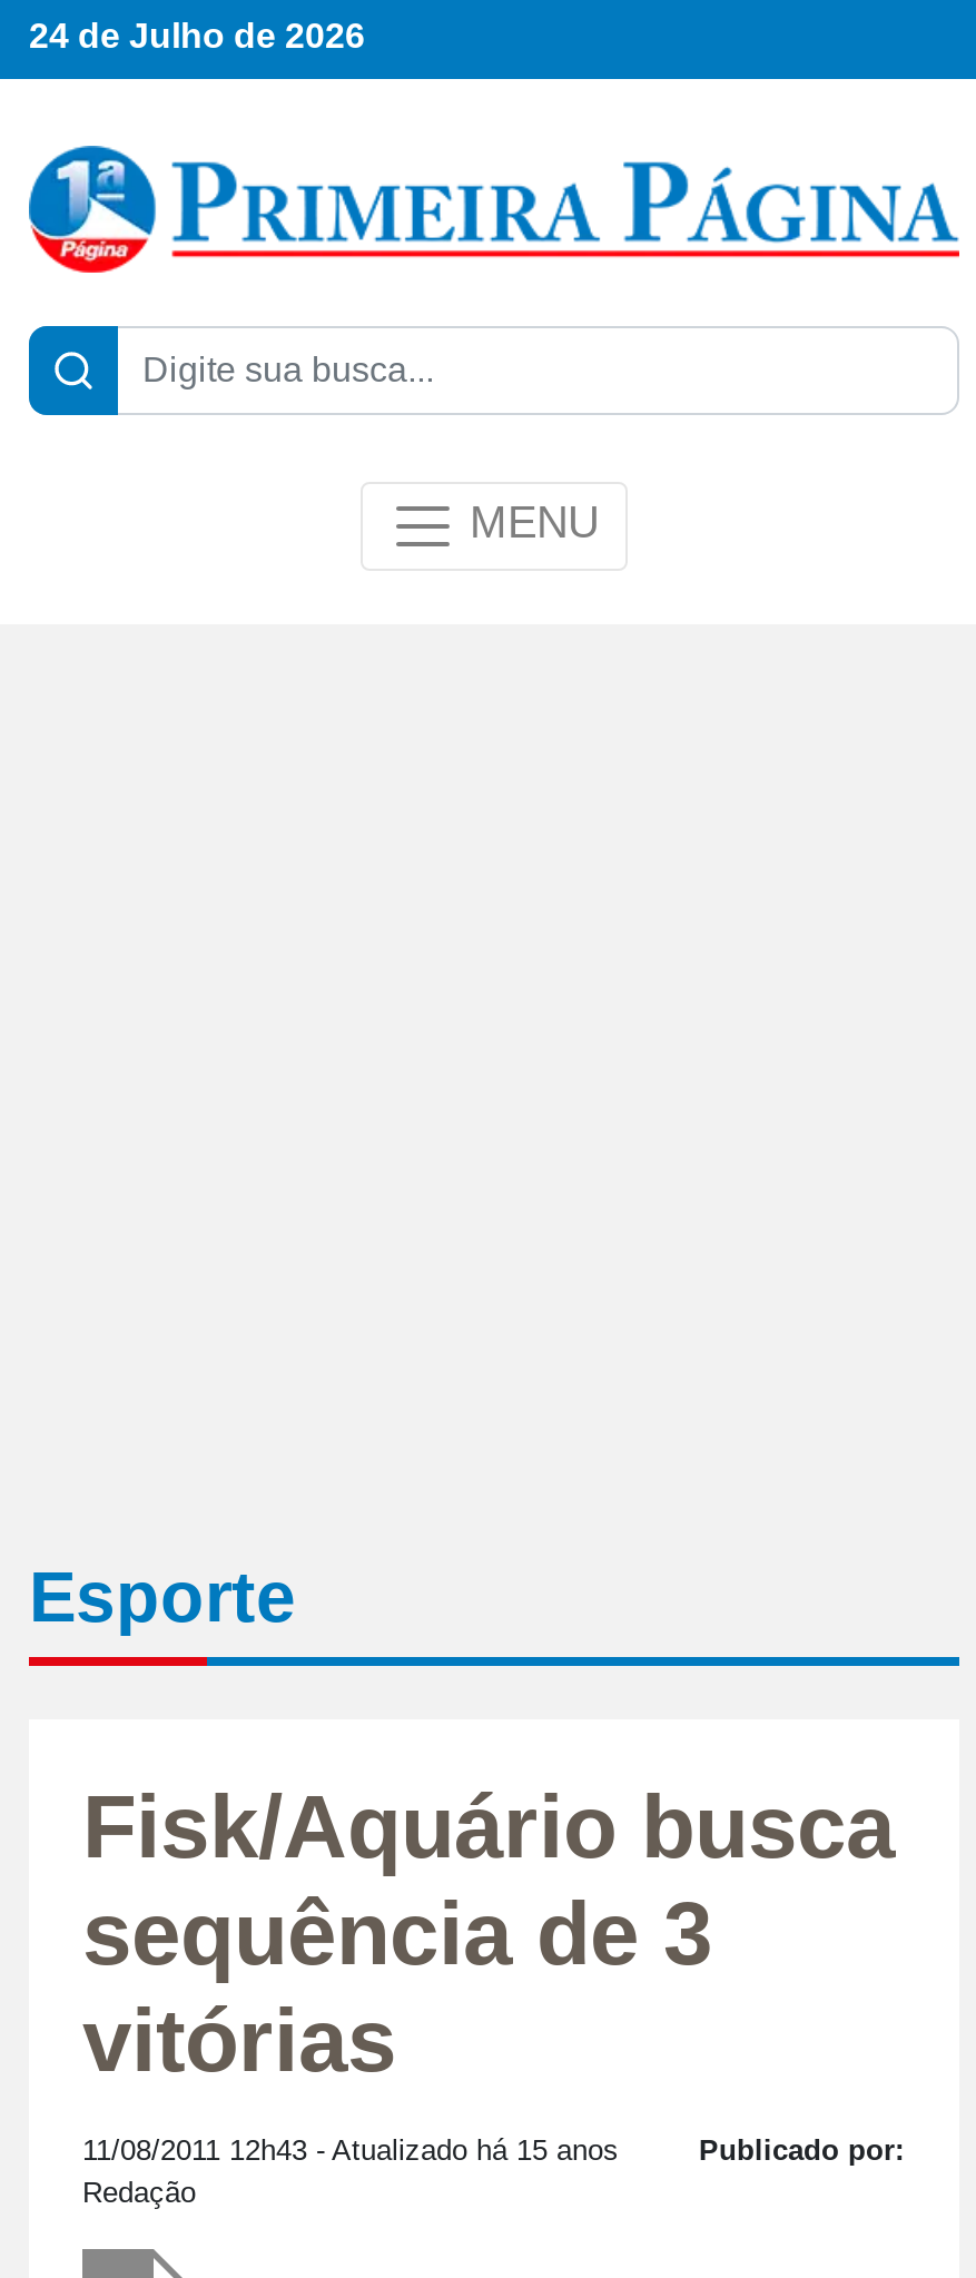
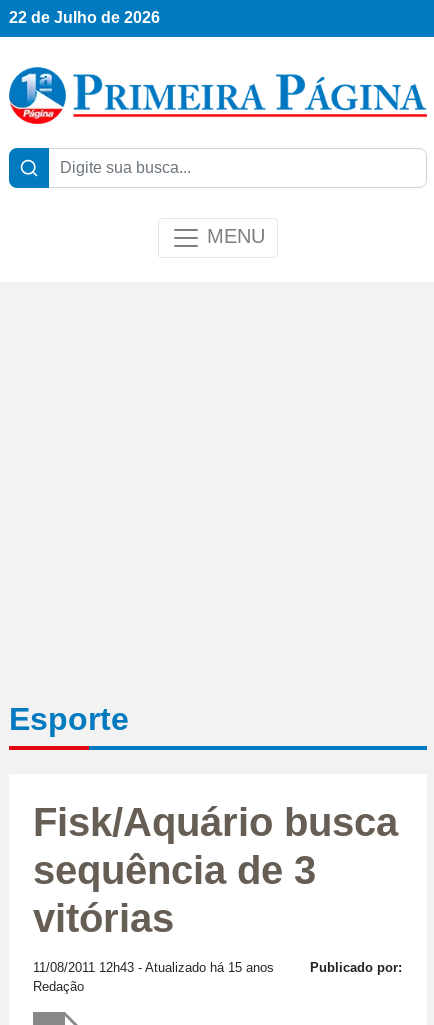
- 24 de Julho de 2026
+ 22 de Julho de 2026
